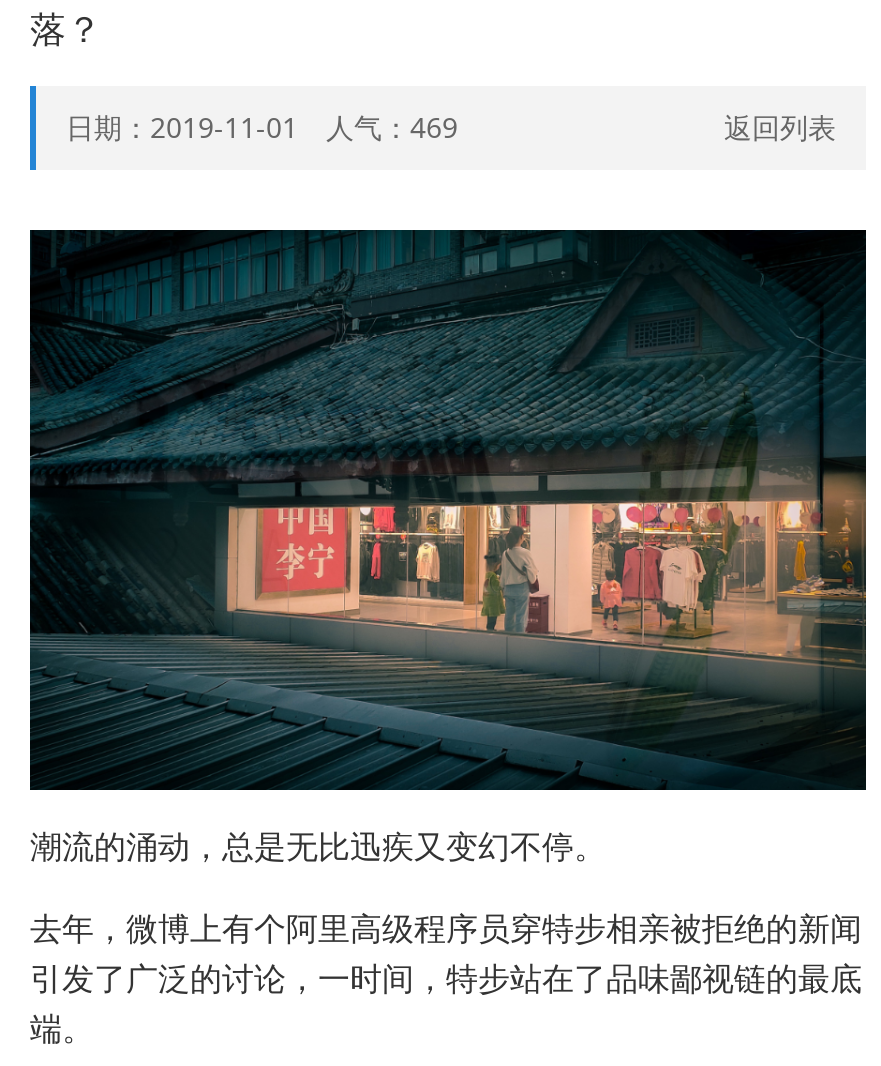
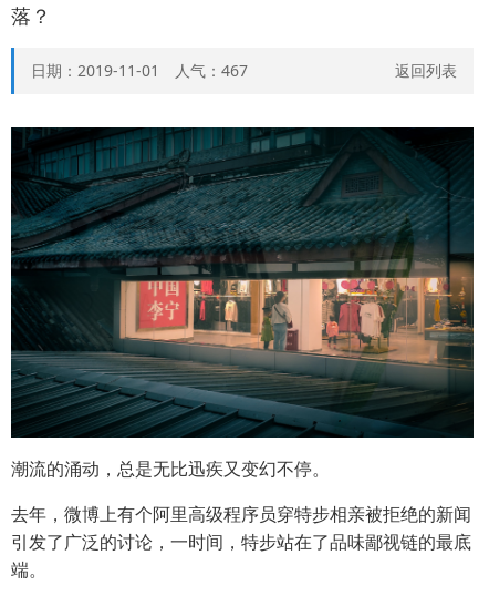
- 日期：2019-11-01 人气：469
+ 日期：2019-11-01 人气：467
